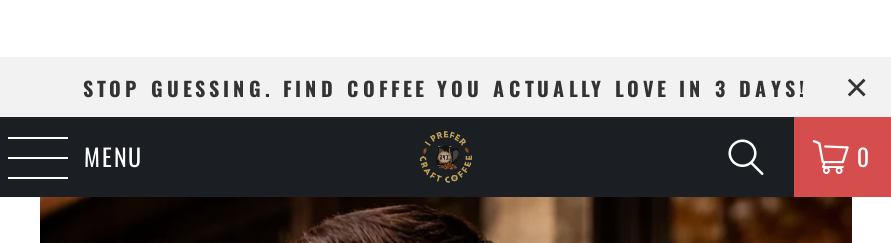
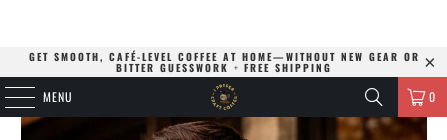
- STOP GUESSING. FIND COFFEE YOU ACTUALLY LOVE IN 3 DAYS!
+ GET SMOOTH, CAFÉ-LEVEL COFFEE AT HOME—WITHOUT NEW GEAR OR
+ BITTER GUESSWORK + FREE SHIPPING
